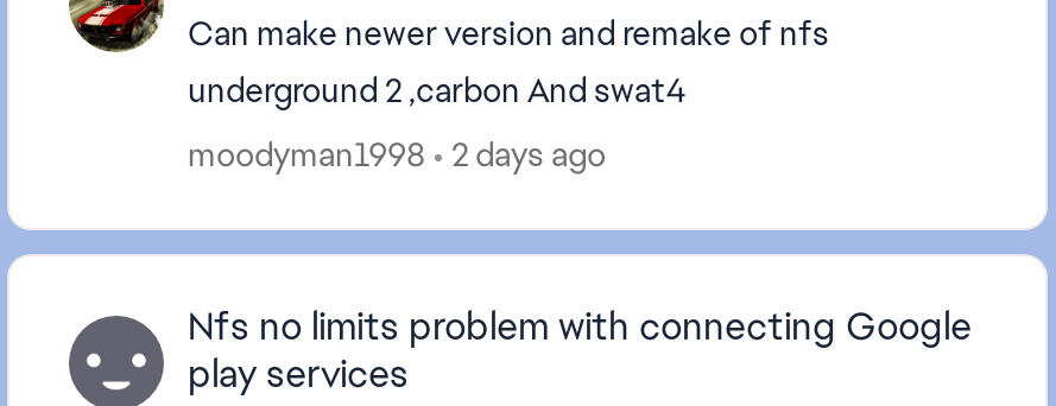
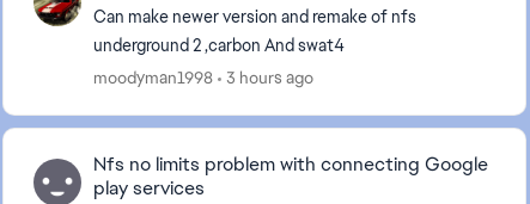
- moodyman1998 2 days ago
+ moodyman1998 3 hours ago
